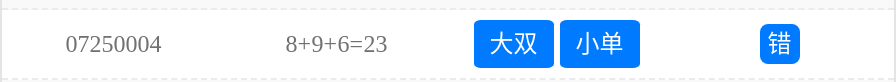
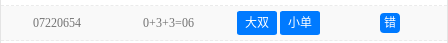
- 07250004
+ 07220654

- 8+9+6=23
+ 0+3+3=06
